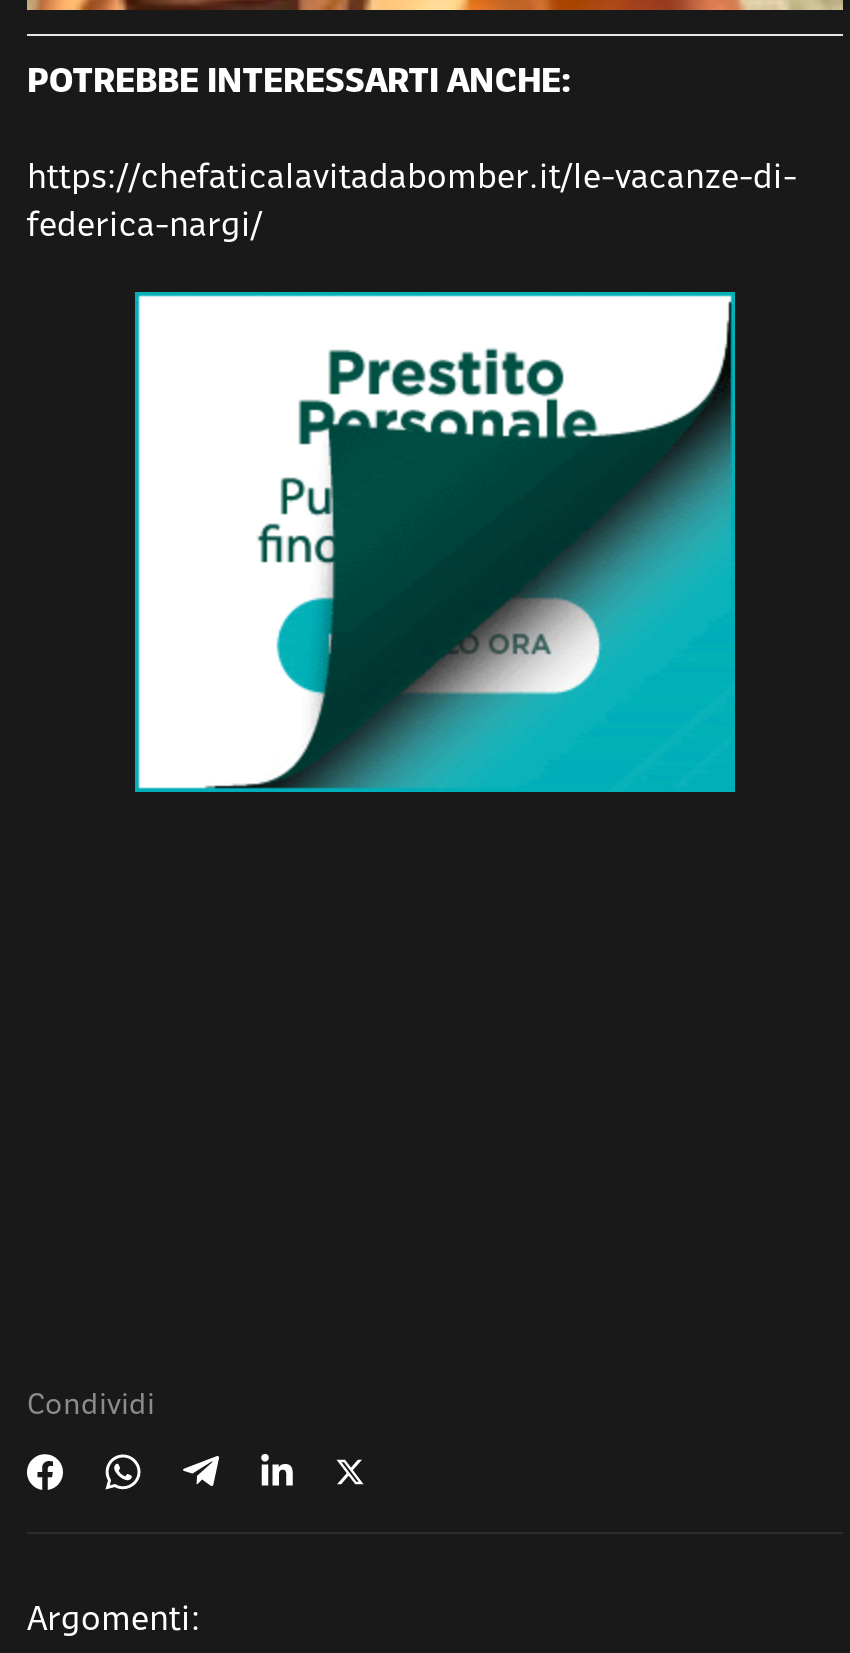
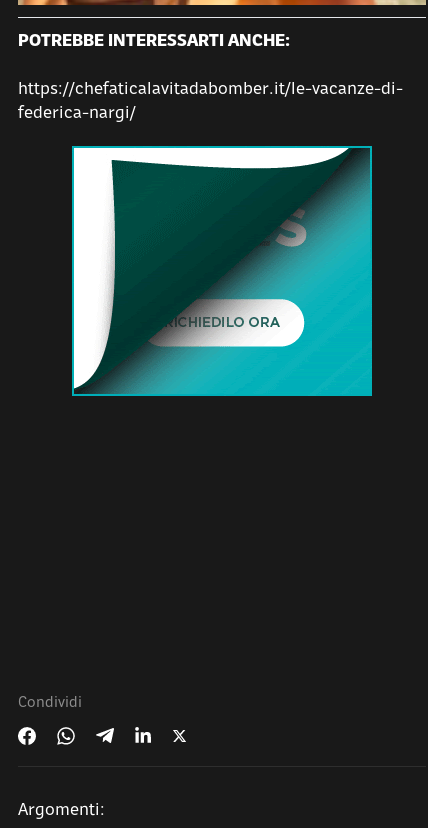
- [image]
+ [image]
